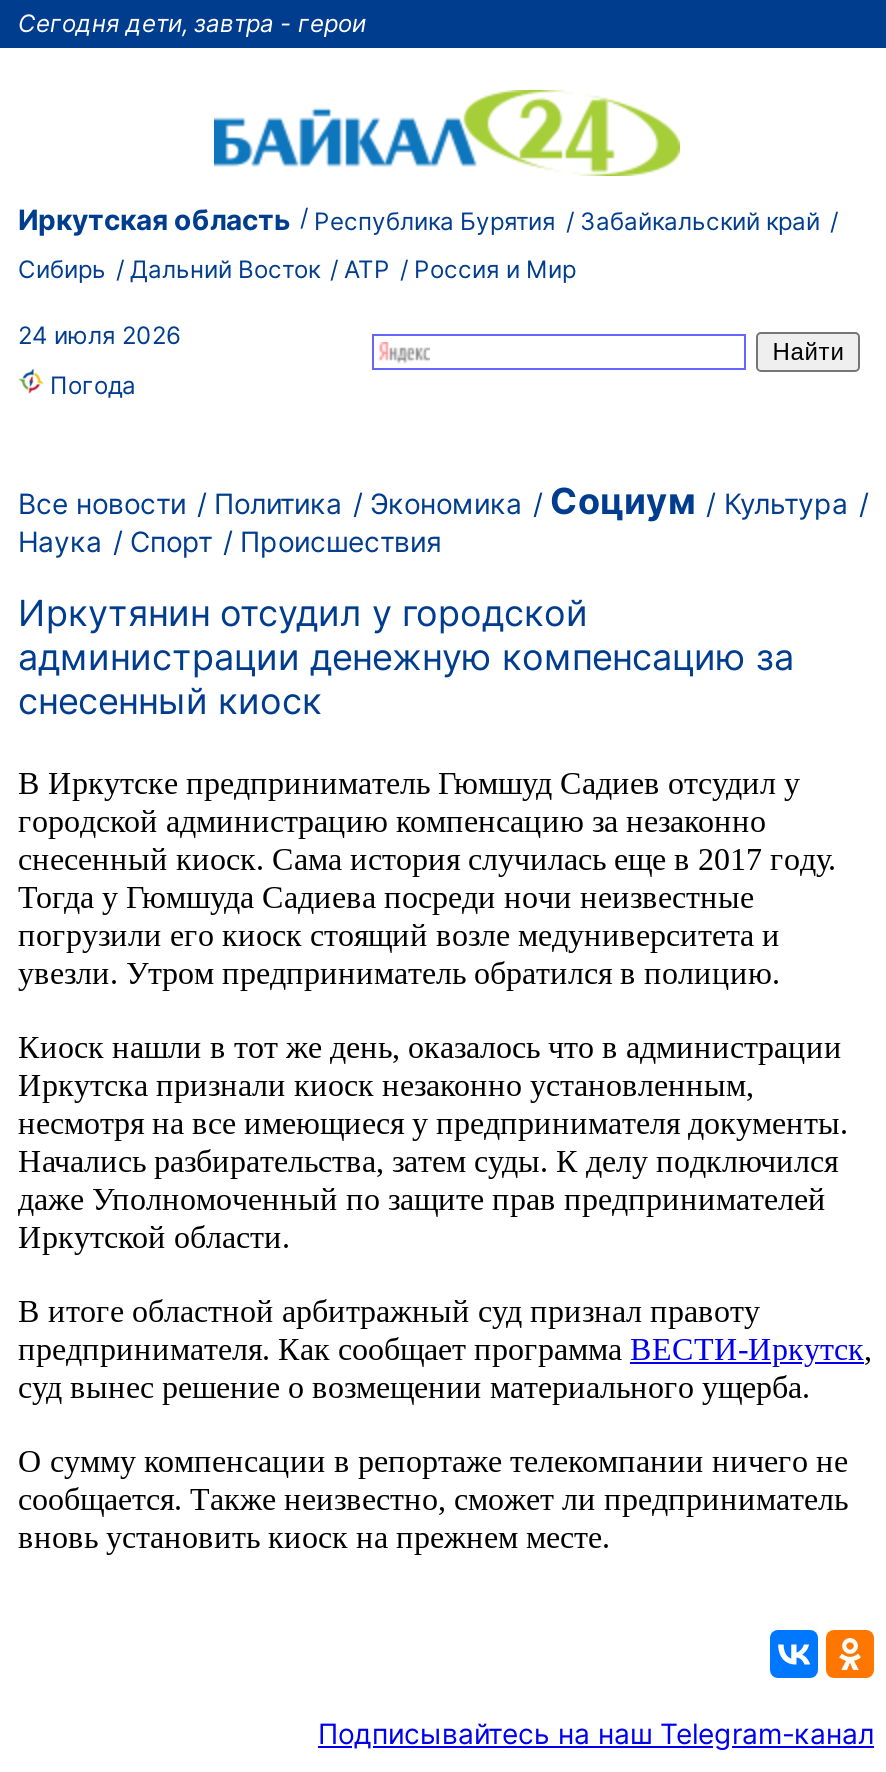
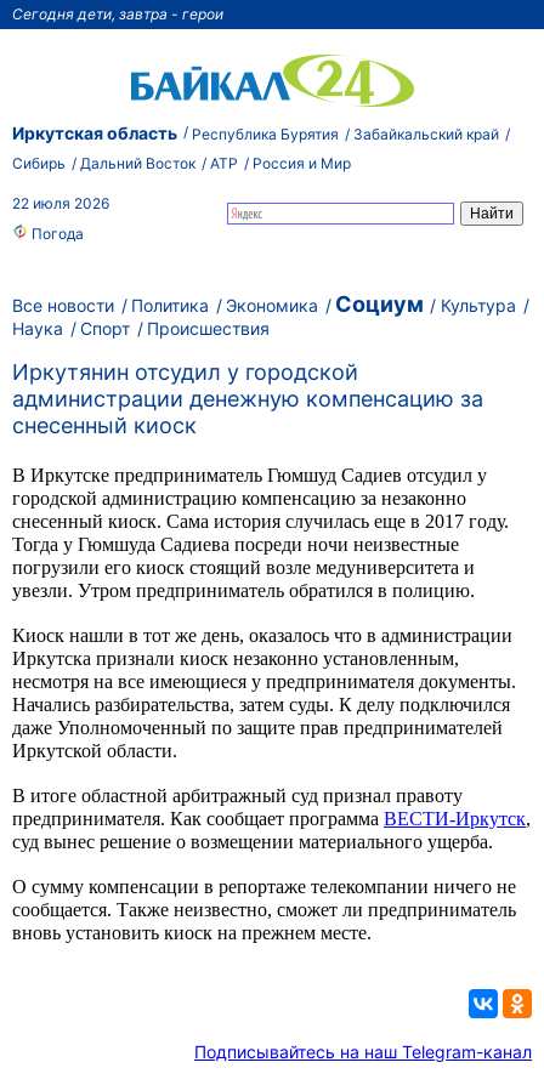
- 24 июля 2026
+ 22 июля 2026
